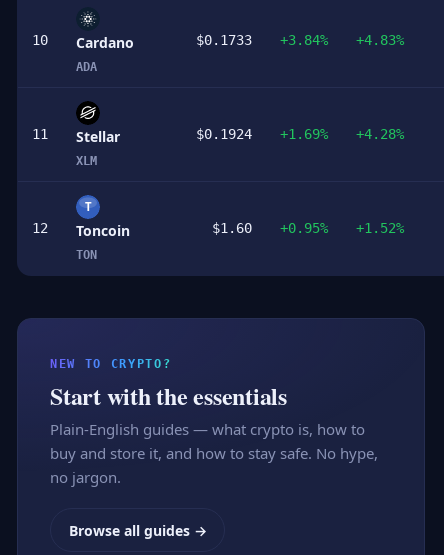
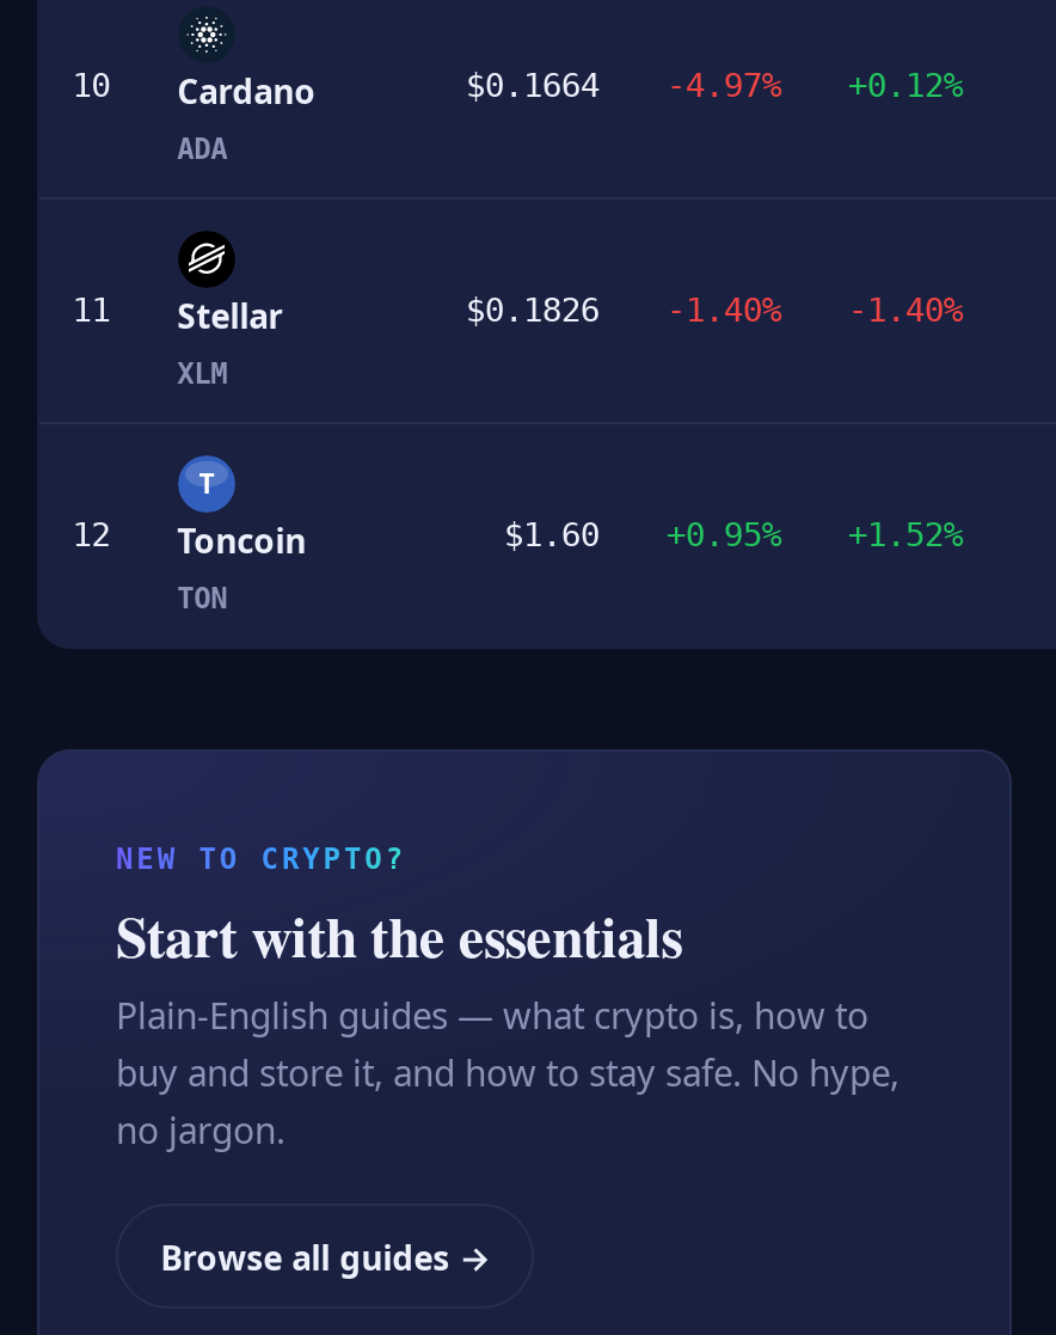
- $0.1733
+ $0.1664

- +3.84%
+ -4.97%

- +4.83%
+ +0.12%

- $0.1924
+ $0.1826

- +1.69%
+ -1.40%

- +4.28%
+ -1.40%
